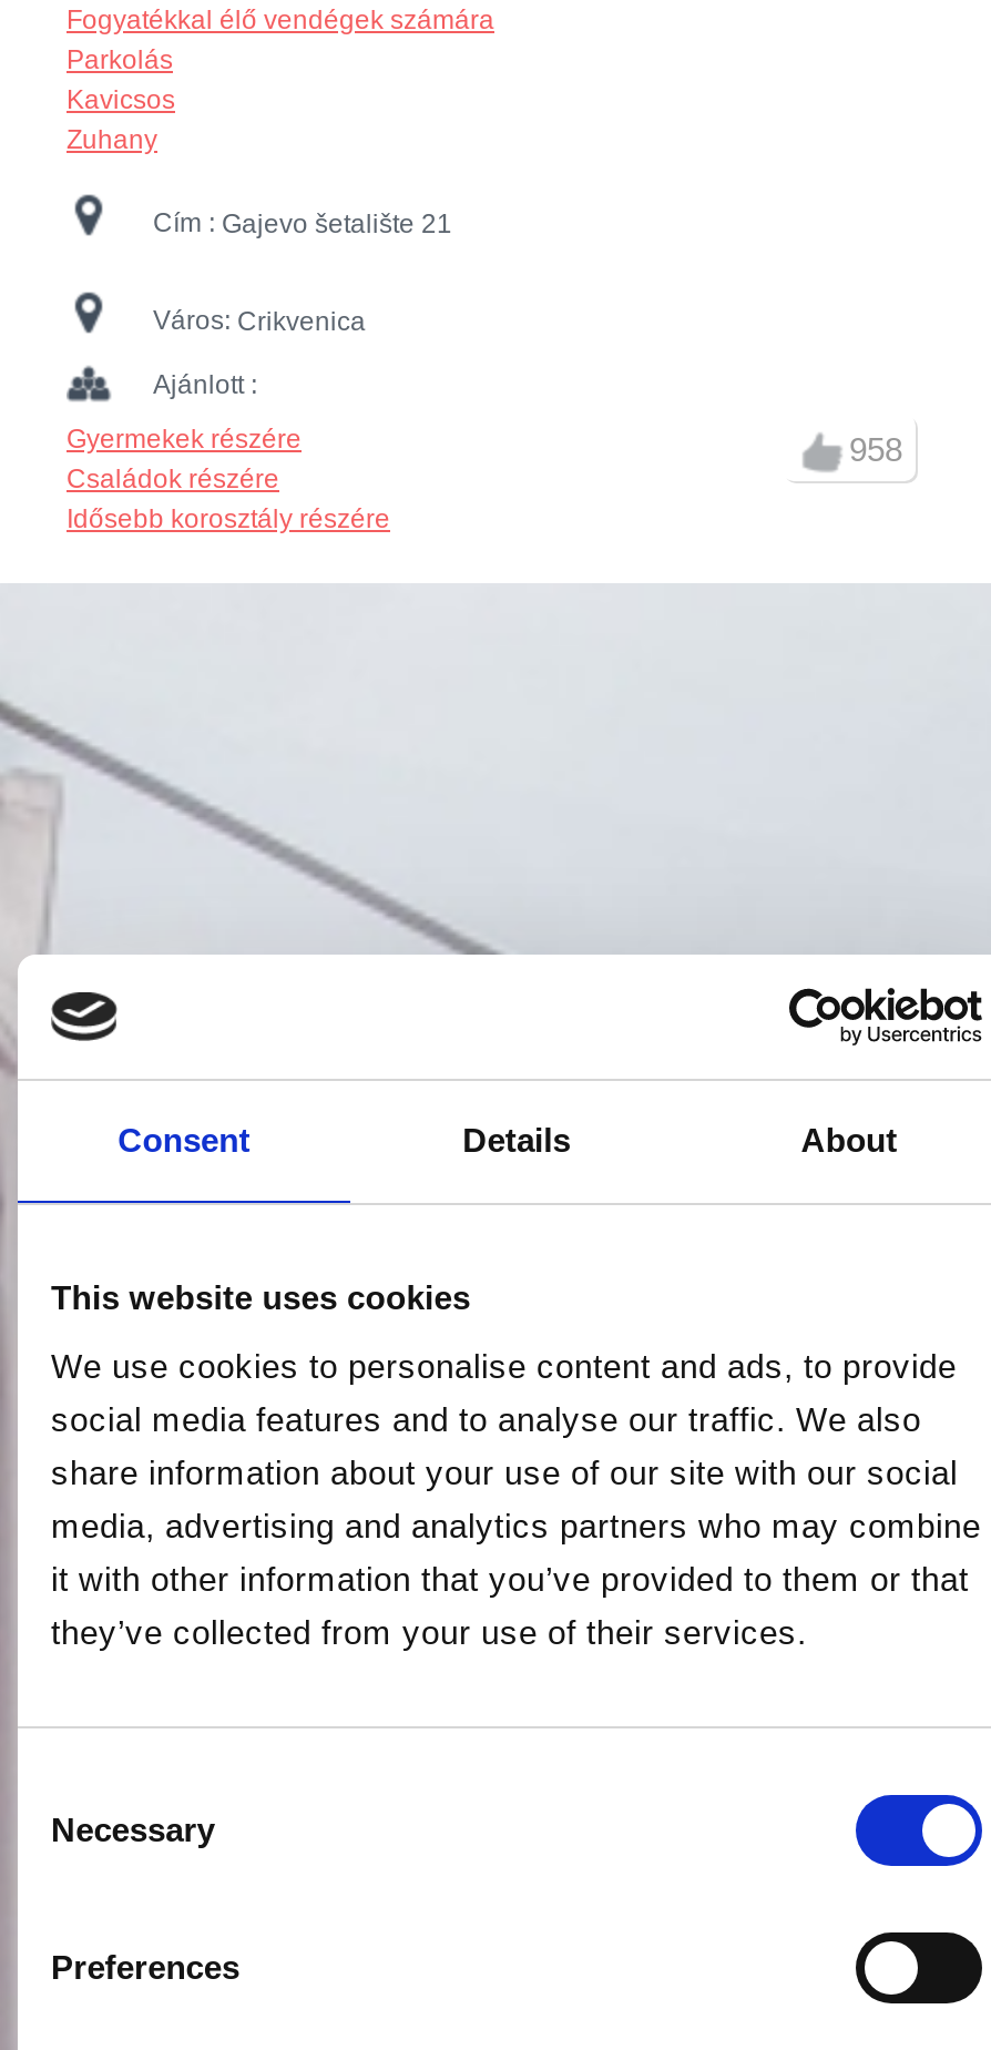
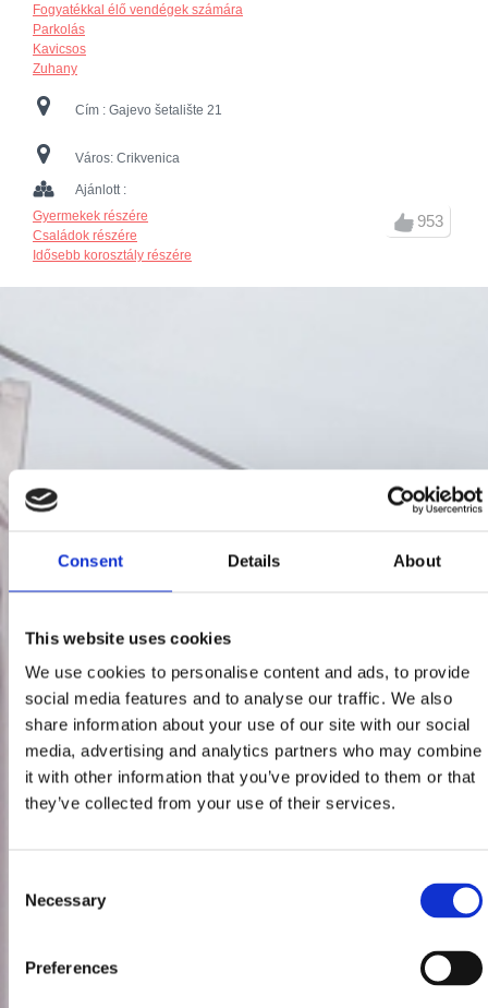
- 958
+ 953
